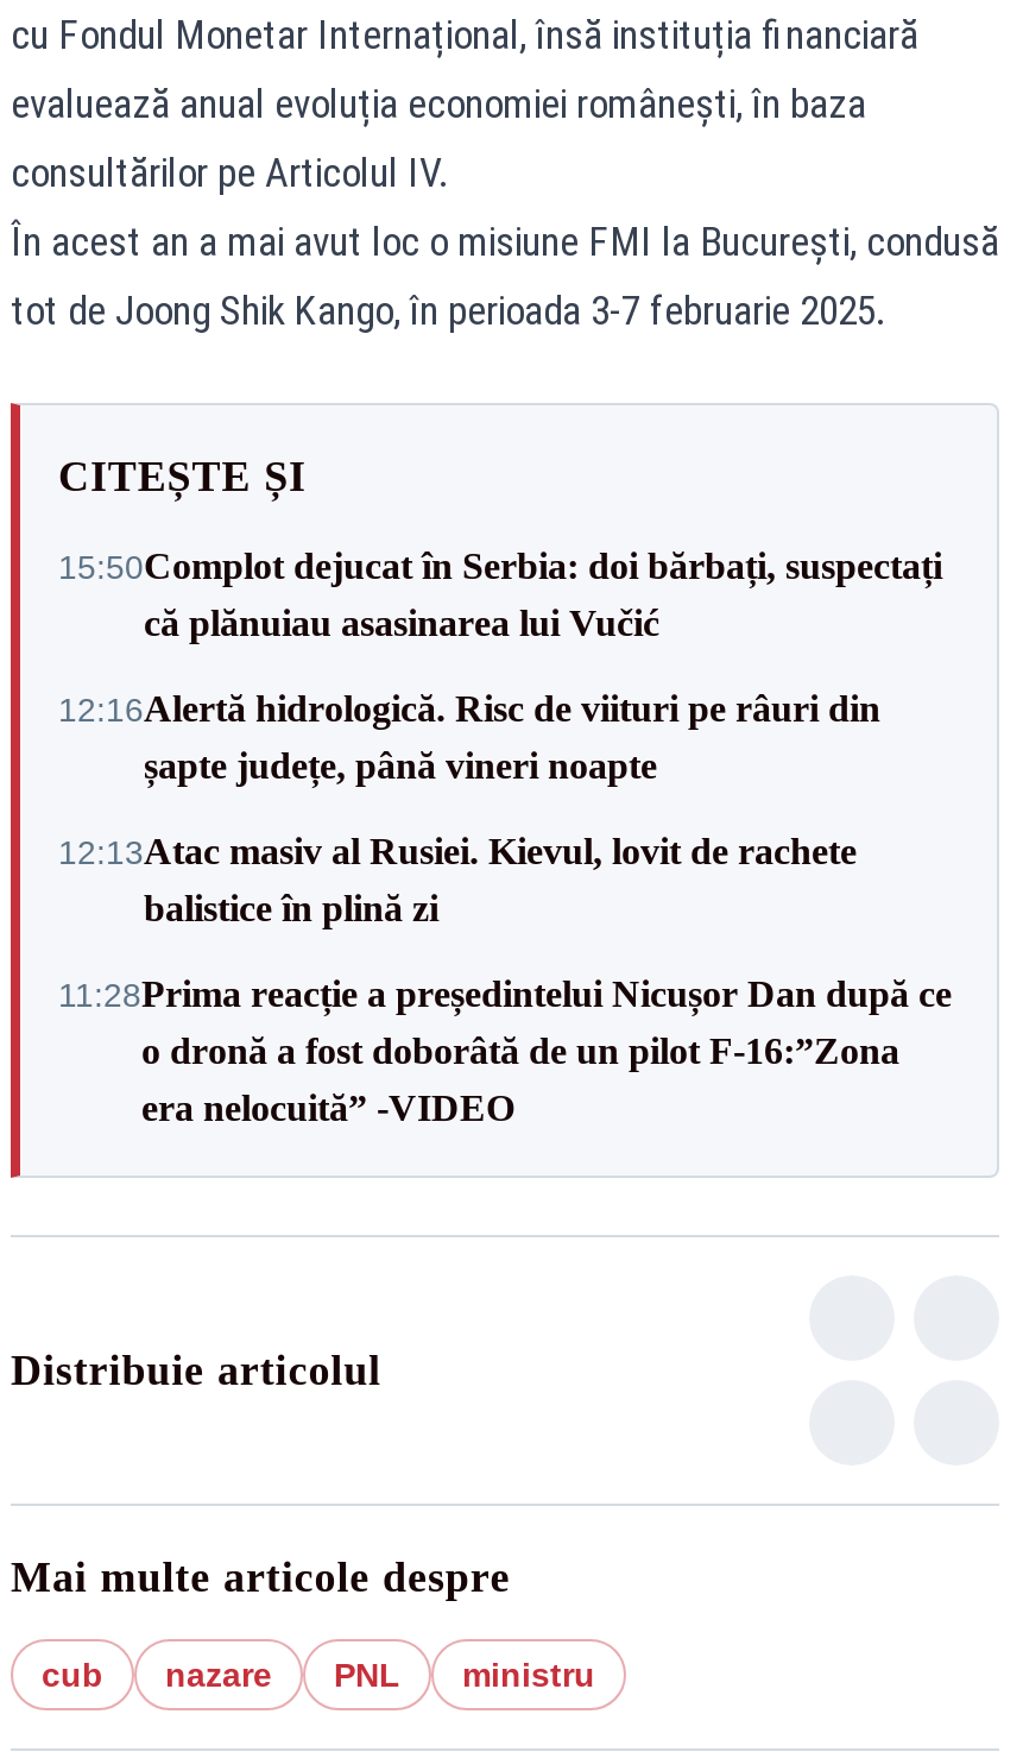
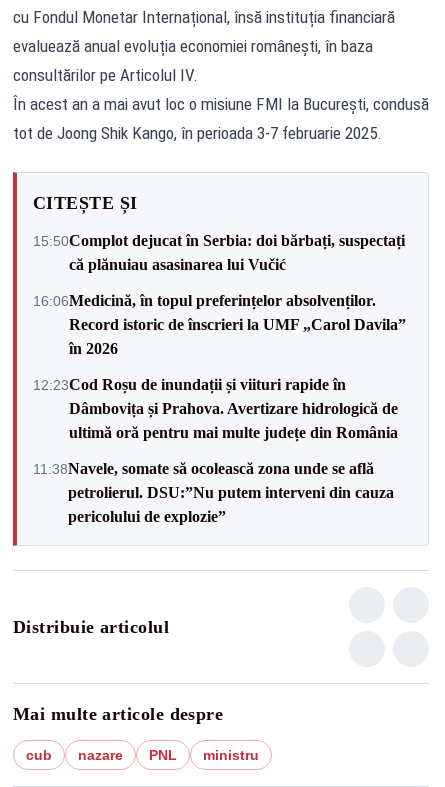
- 12:16Alertă hidrologică. Risc de viituri pe râuri din
- șapte județe, până vineri noapte
+ 16:06Medicină, în topul preferințelor absolvenților.
+ Record istoric de înscrieri la UMF „Carol Davila”
+ în 2026

- 12:13Atac masiv al Rusiei. Kievul, lovit de rachete
- balistice în plină zi
+ 12:23Cod Roșu de inundații și viituri rapide în
+ Dâmbovița și Prahova. Avertizare hidrologică de
+ ultimă oră pentru mai multe județe din România

- 11:28Prima reacție a președintelui Nicușor Dan după ce
- o dronă a fost doborâtă de un pilot F-16:”Zona
- era nelocuită” -VIDEO
+ 11:38Navele, somate să ocolească zona unde se află
+ petrolierul. DSU:”Nu putem interveni din cauza
+ pericolului de explozie”
